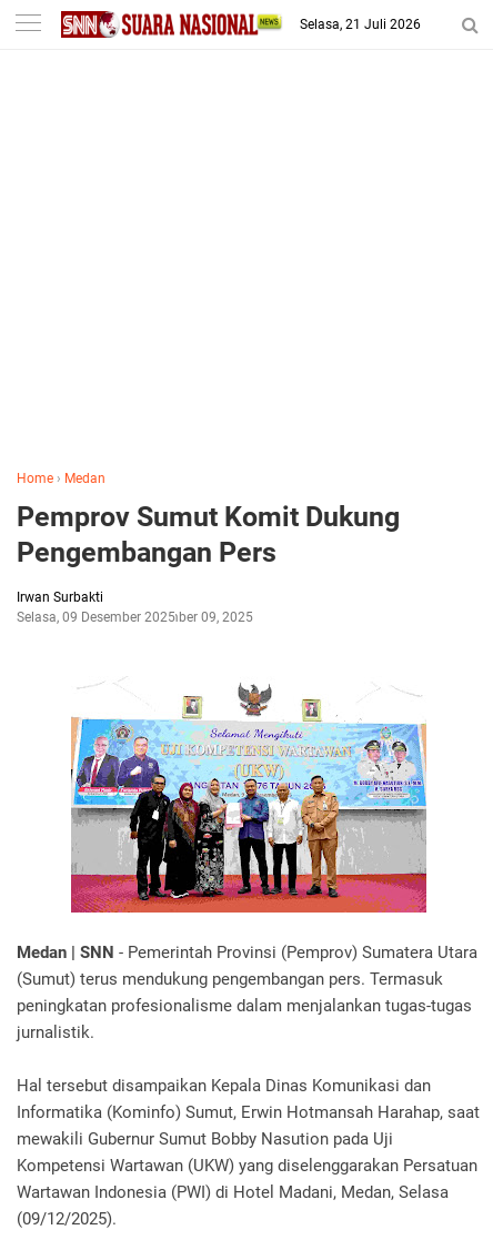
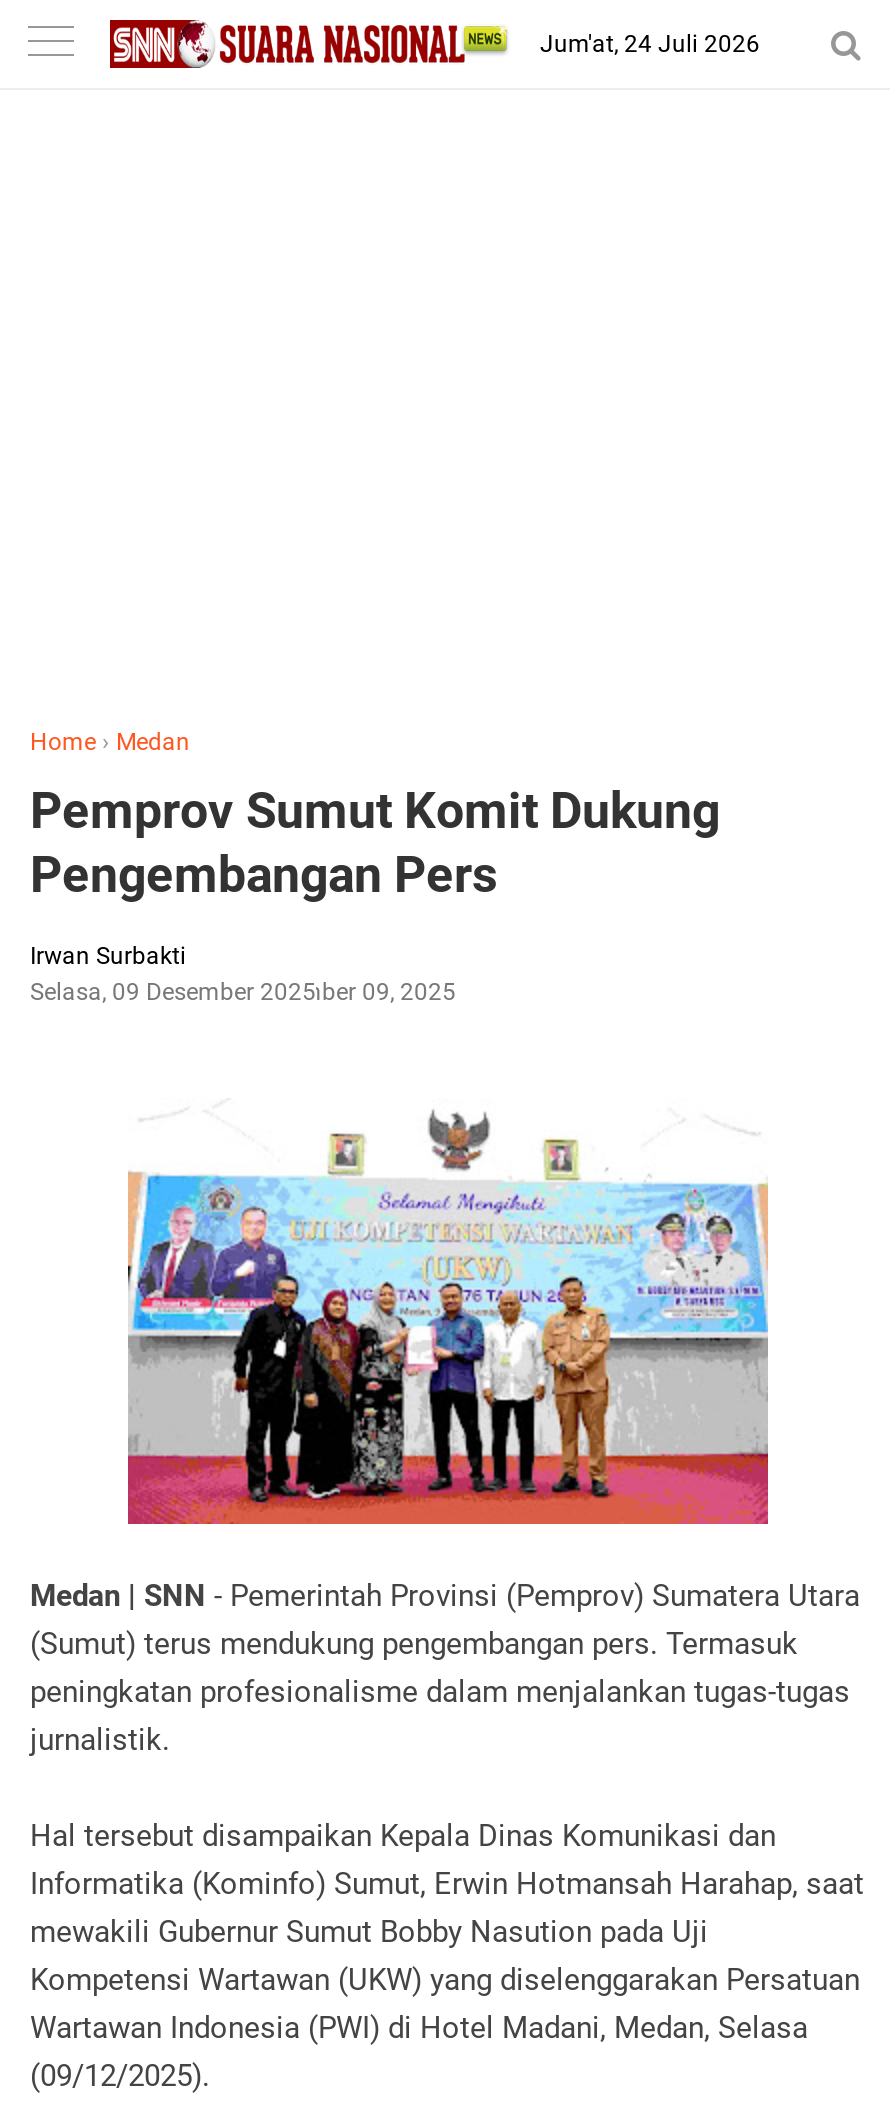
- Selasa, 21 Juli 2026
+ Jum'at, 24 Juli 2026
